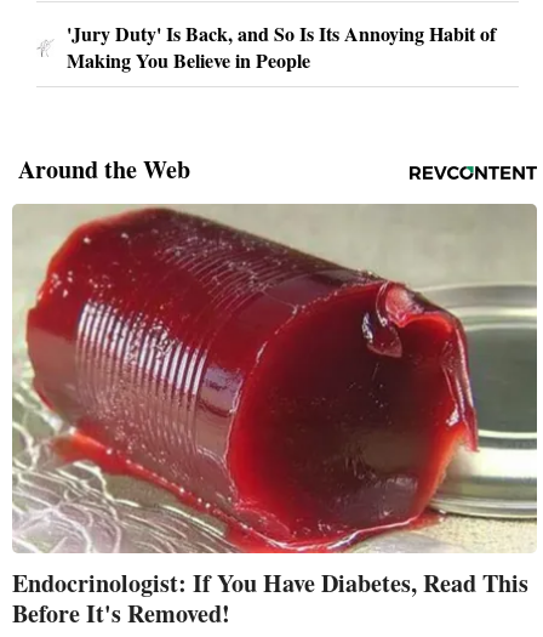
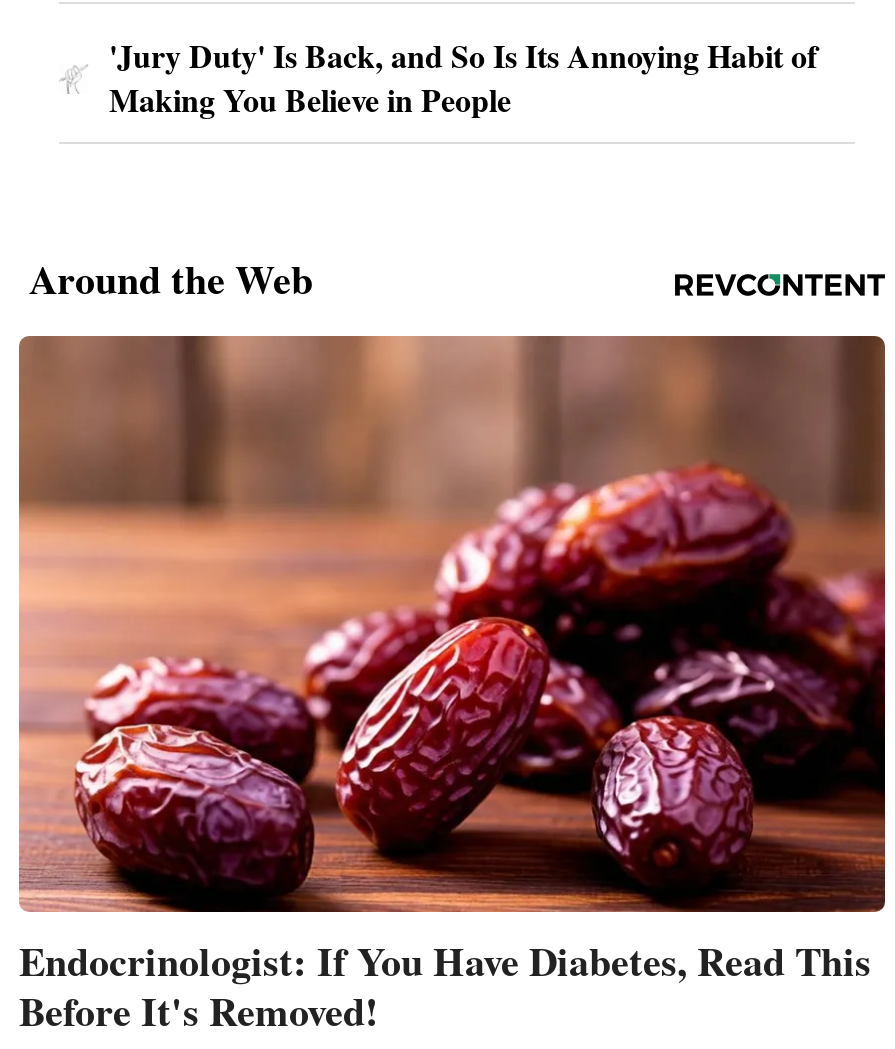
- [image]
+ [image]
